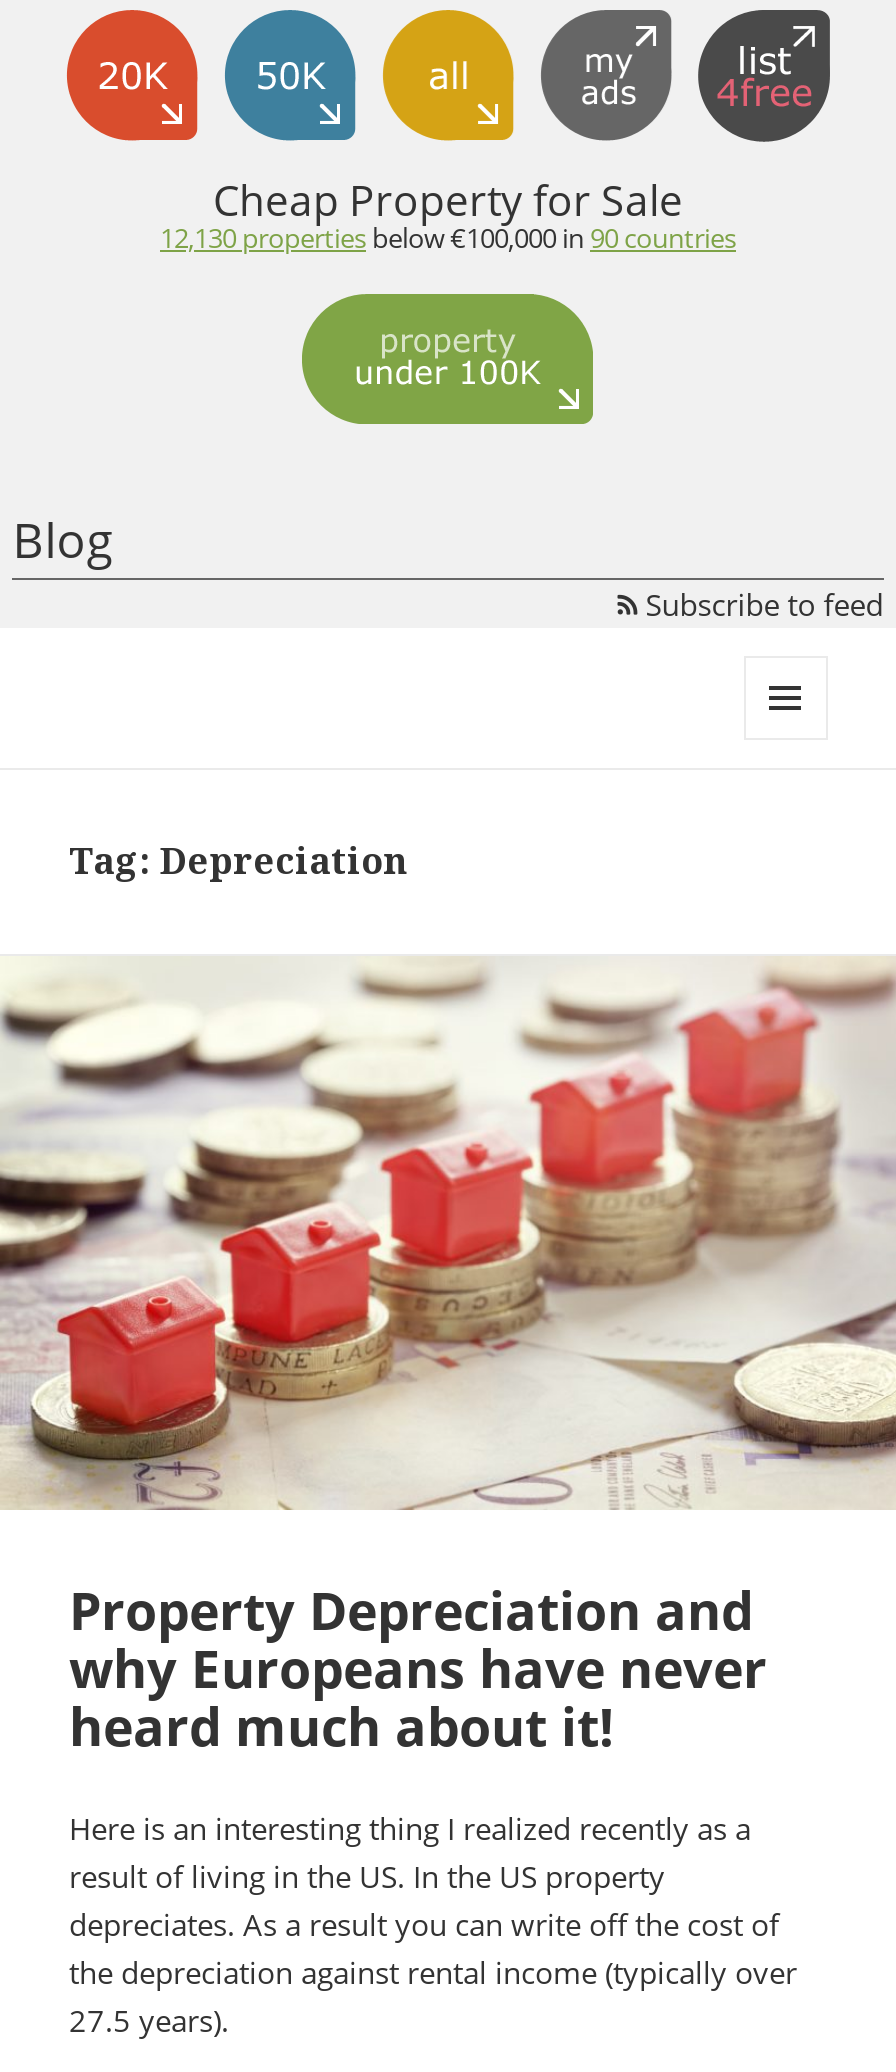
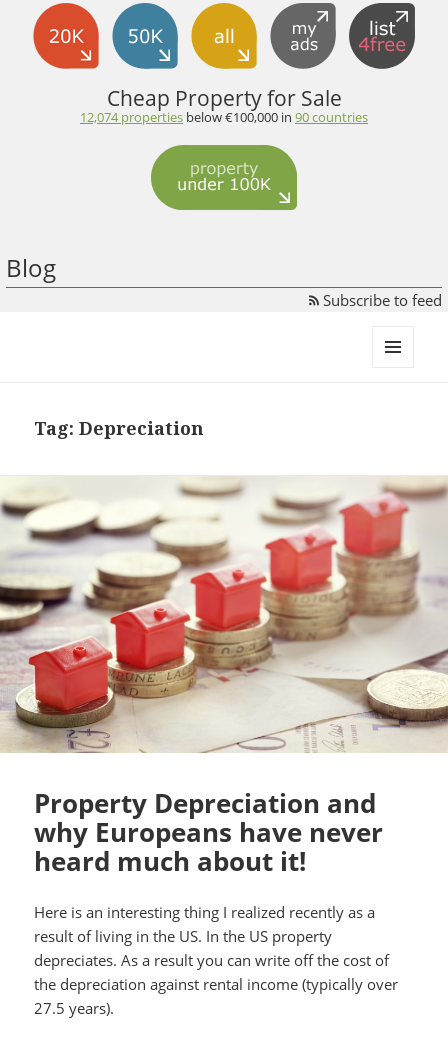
- 12,130 properties below €100,000 in 90 countries
+ 12,074 properties below €100,000 in 90 countries
